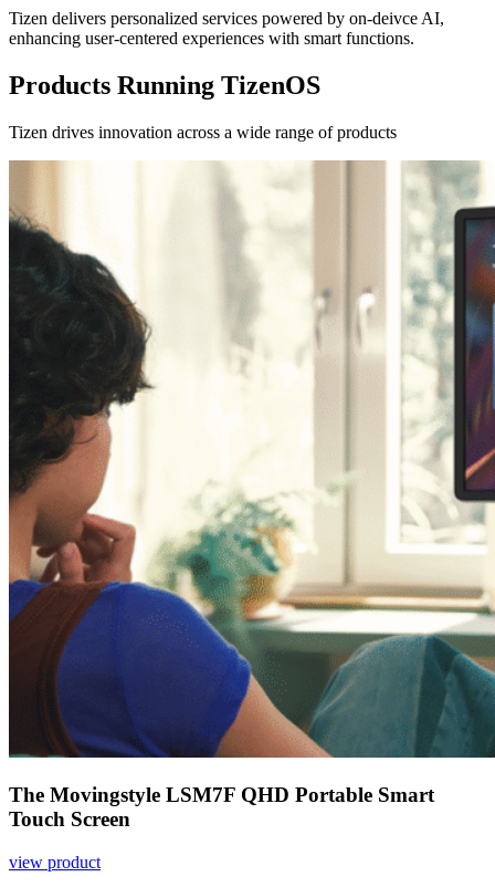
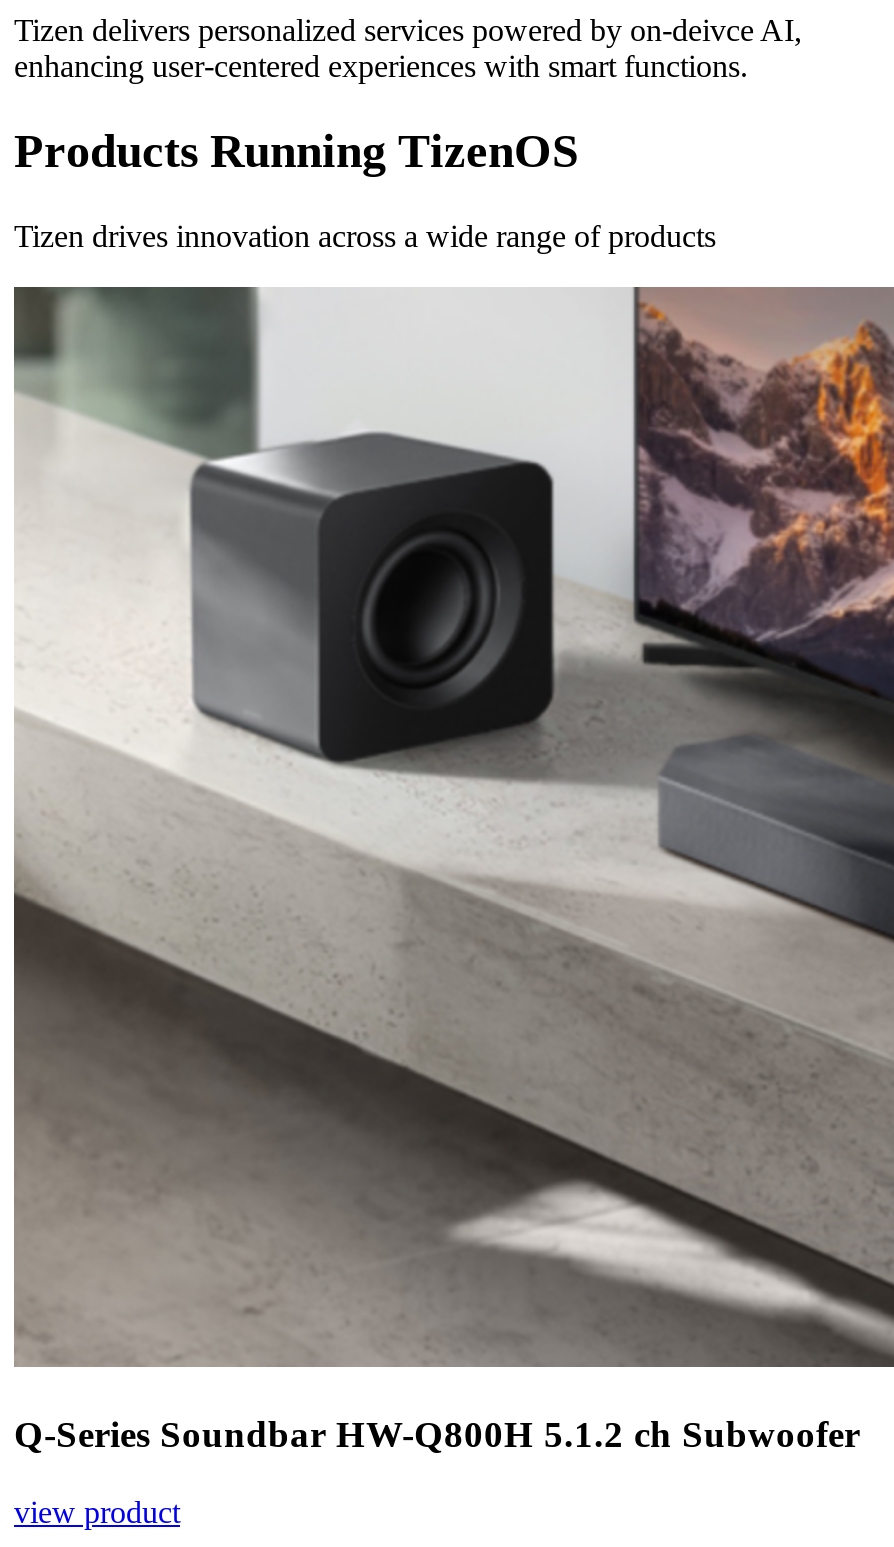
- [image]
- The Movingstyle LSM7F QHD Portable Smart
- Touch Screen
+ [image]
+ Q-Series Soundbar HW-Q800H 5.1.2 ch Subwoofer
